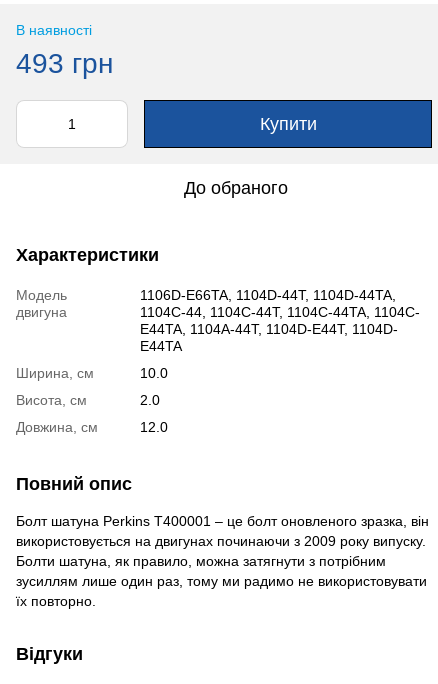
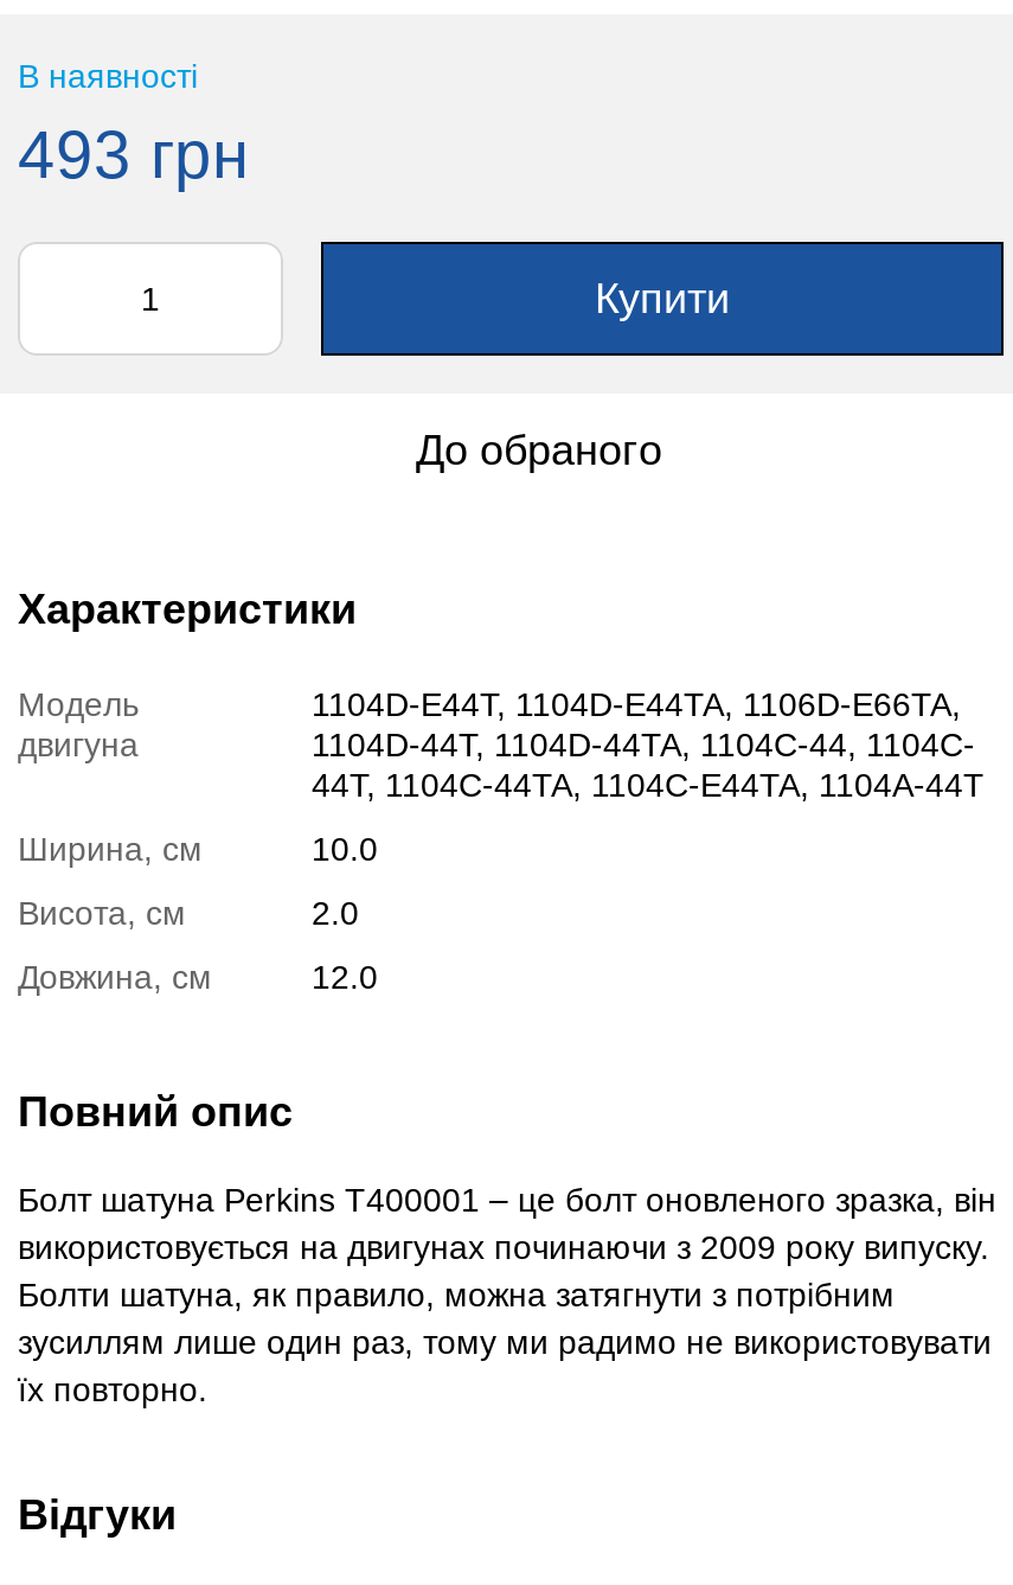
- 1106D-E66TA, 1104D-44T, 1104D-44TA,
- 1104C-44, 1104C-44T, 1104C-44TA, 1104C-
- E44TA, 1104A-44T, 1104D-E44T, 1104D-
- E44TA
+ 1104D-E44T, 1104D-E44TA, 1106D-E66TA,
+ 1104D-44T, 1104D-44TA, 1104C-44, 1104C-
+ 44T, 1104C-44TA, 1104C-E44TA, 1104A-44T
